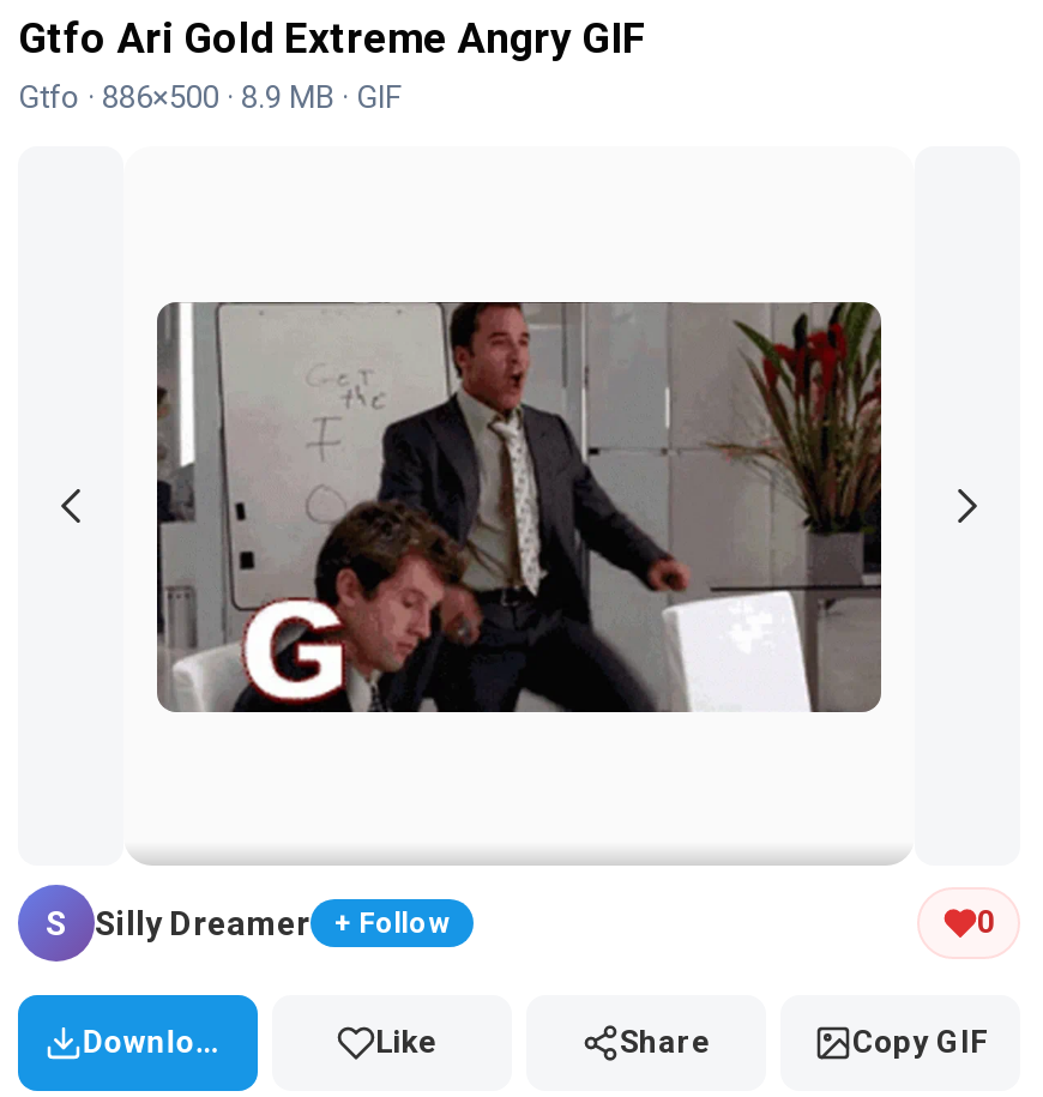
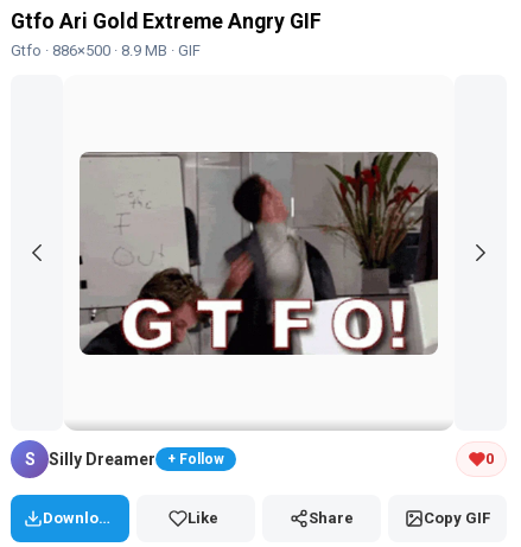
- [image]
+ [image]
